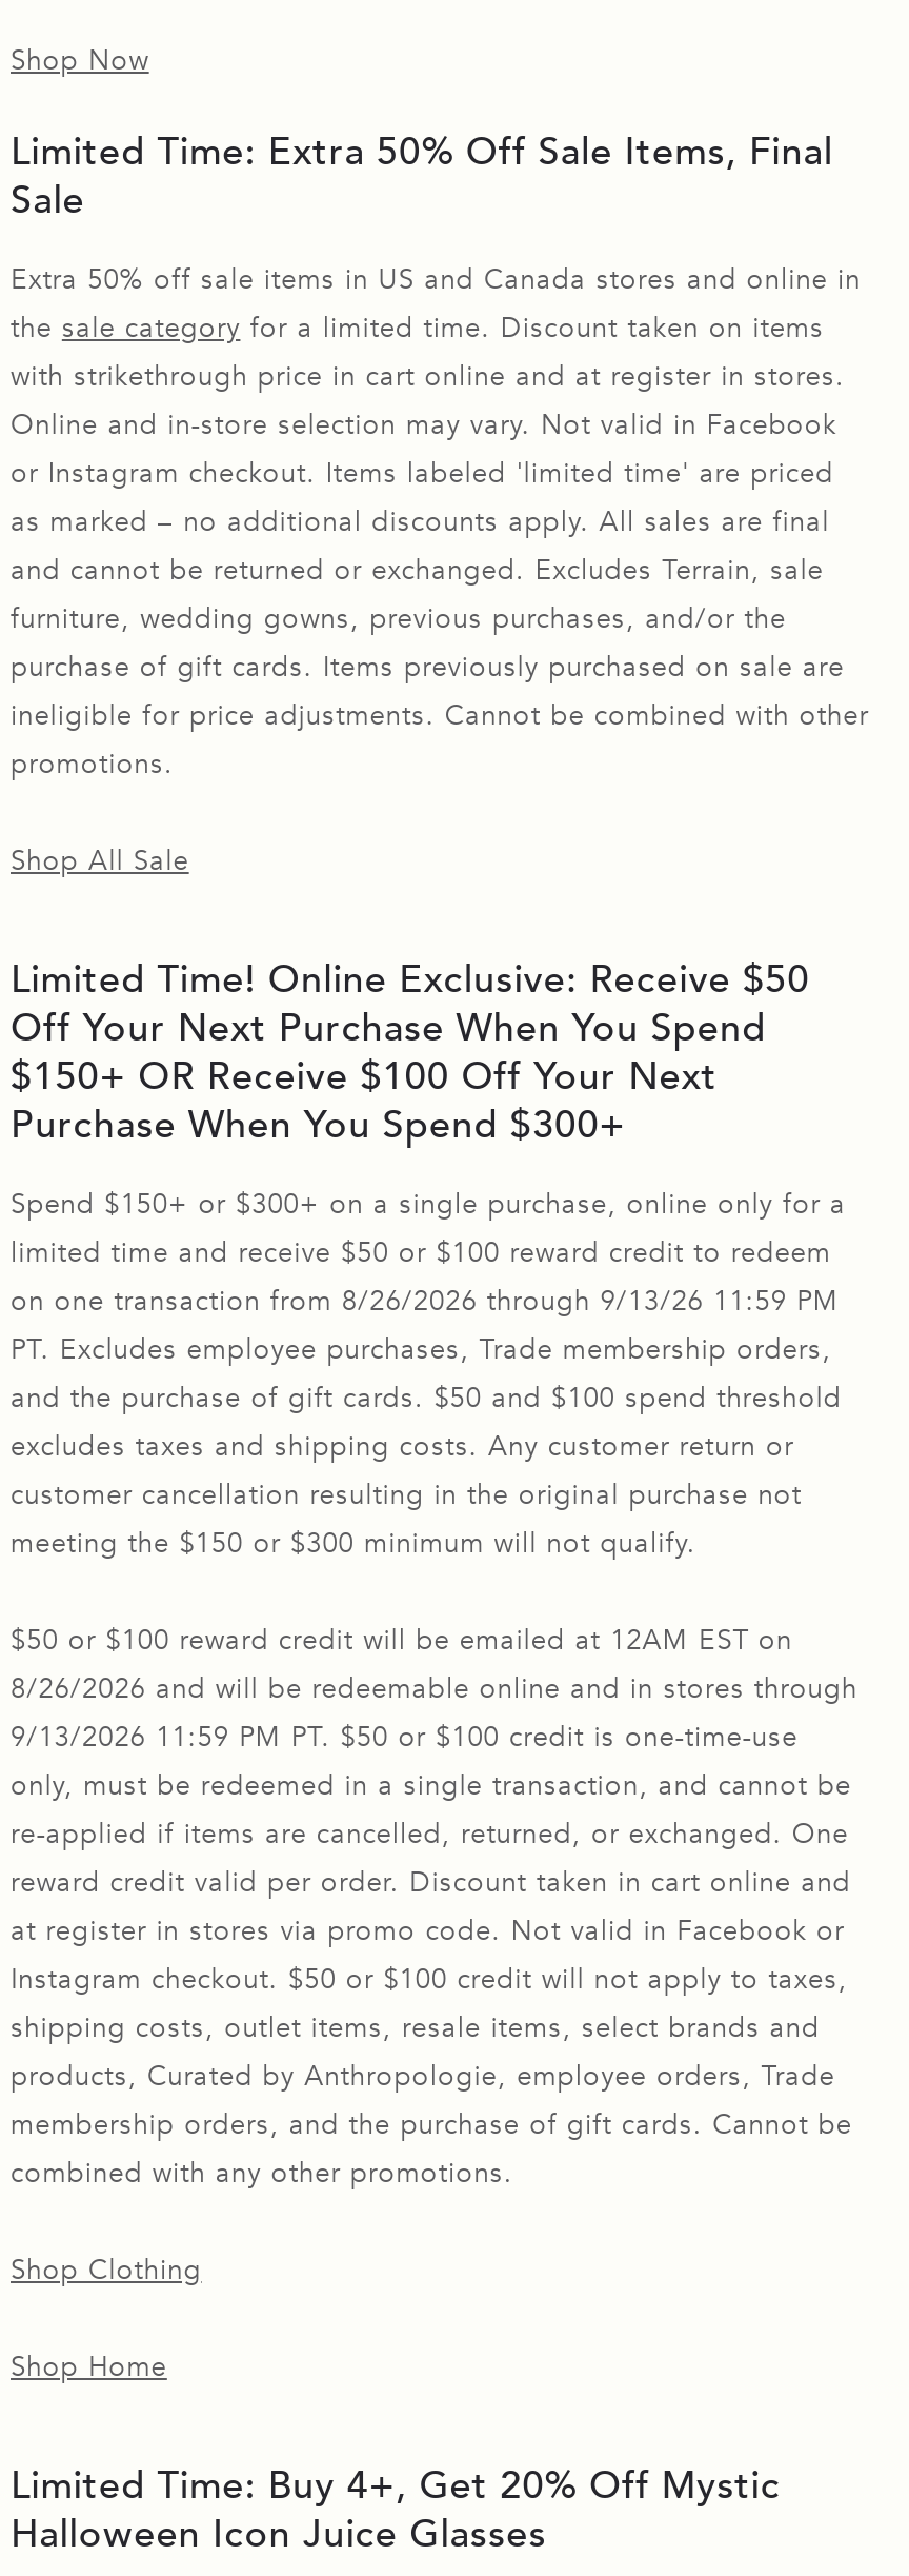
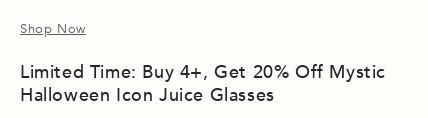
- Limited Time: Extra 50% Off Sale Items, Final
- Sale
- Extra 50% off sale items in US and Canada stores and online in
- the sale category for a limited time. Discount taken on items
- with strikethrough price in cart online and at register in stores.
- Online and in-store selection may vary. Not valid in Facebook
- or Instagram checkout. Items labeled 'limited time' are priced
- as marked – no additional discounts apply. All sales are final
- and cannot be returned or exchanged. Excludes Terrain, sale
- furniture, wedding gowns, previous purchases, and/or the
- purchase of gift cards. Items previously purchased on sale are
- ineligible for price adjustments. Cannot be combined with other
- promotions.
- Shop All Sale
- Limited Time! Online Exclusive: Receive $50
- Off Your Next Purchase When You Spend
- $150+ OR Receive $100 Off Your Next
- Purchase When You Spend $300+
- Spend $150+ or $300+ on a single purchase, online only for a
- limited time and receive $50 or $100 reward credit to redeem
- on one transaction from 8/26/2026 through 9/13/26 11:59 PM
- PT. Excludes employee purchases, Trade membership orders,
- and the purchase of gift cards. $50 and $100 spend threshold
- excludes taxes and shipping costs. Any customer return or
- customer cancellation resulting in the original purchase not
- meeting the $150 or $300 minimum will not qualify.
- $50 or $100 reward credit will be emailed at 12AM EST on
- 8/26/2026 and will be redeemable online and in stores through
- 9/13/2026 11:59 PM PT. $50 or $100 credit is one-time-use
- only, must be redeemed in a single transaction, and cannot be
- re-applied if items are cancelled, returned, or exchanged. One
- reward credit valid per order. Discount taken in cart online and
- at register in stores via promo code. Not valid in Facebook or
- Instagram checkout. $50 or $100 credit will not apply to taxes,
- shipping costs, outlet items, resale items, select brands and
- products, Curated by Anthropologie, employee orders, Trade
- membership orders, and the purchase of gift cards. Cannot be
- combined with any other promotions.
- Shop Clothing
- Shop Home
